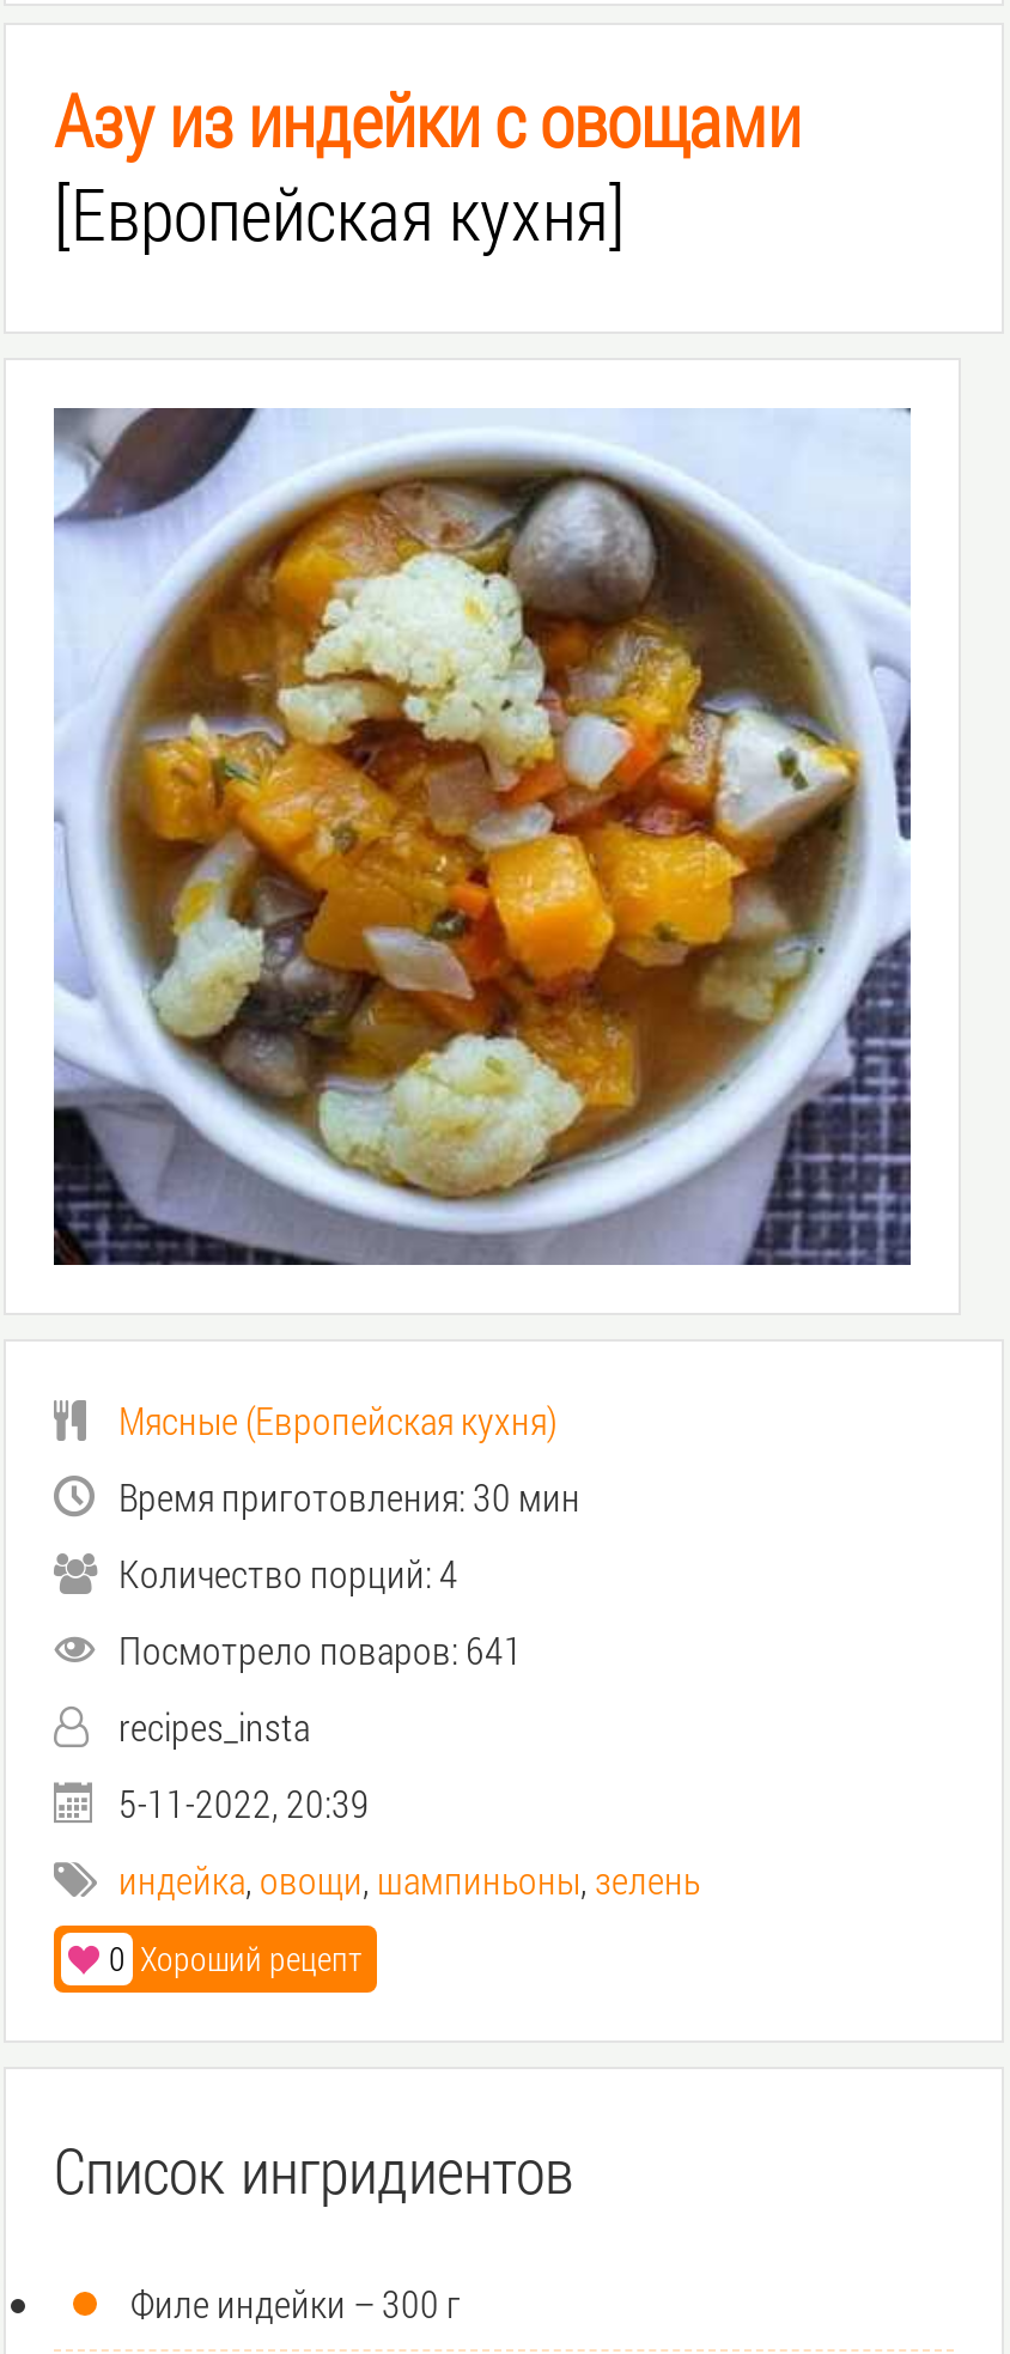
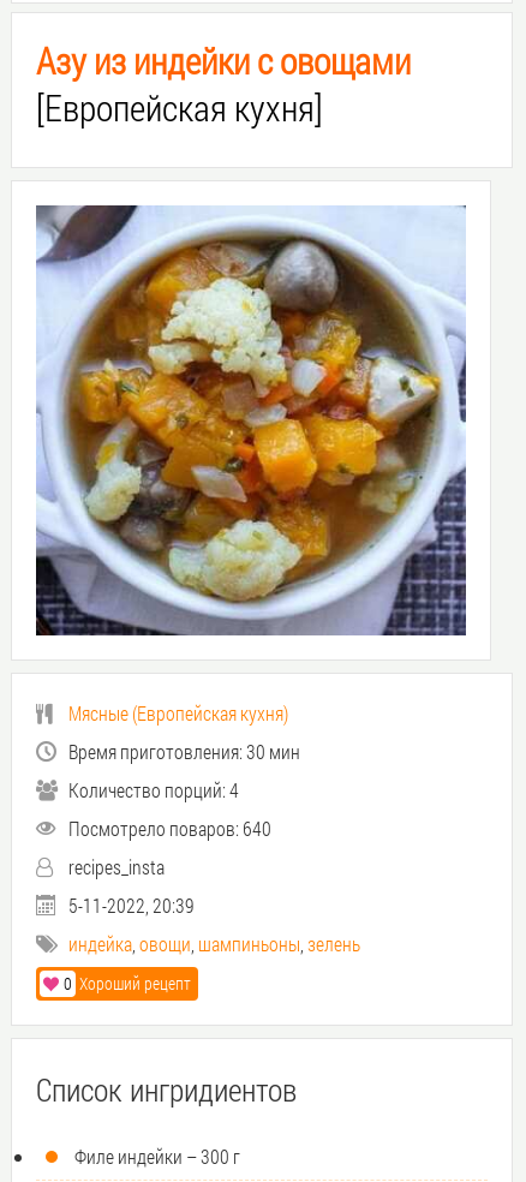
- Посмотрело поваров: 641
+ Посмотрело поваров: 640
